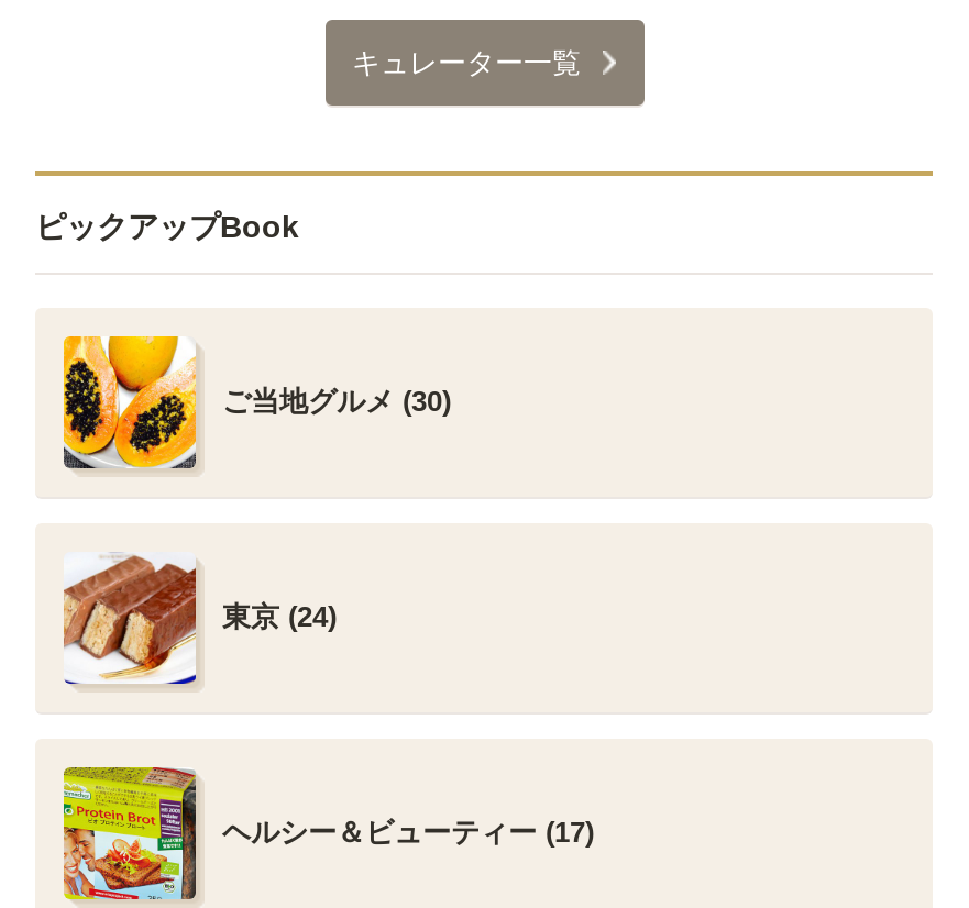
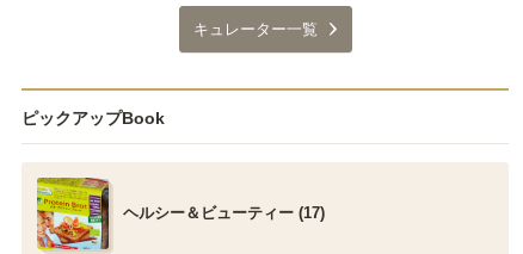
- [image]
- ご当地グルメ (30)

- [image]
- 東京 (24)
